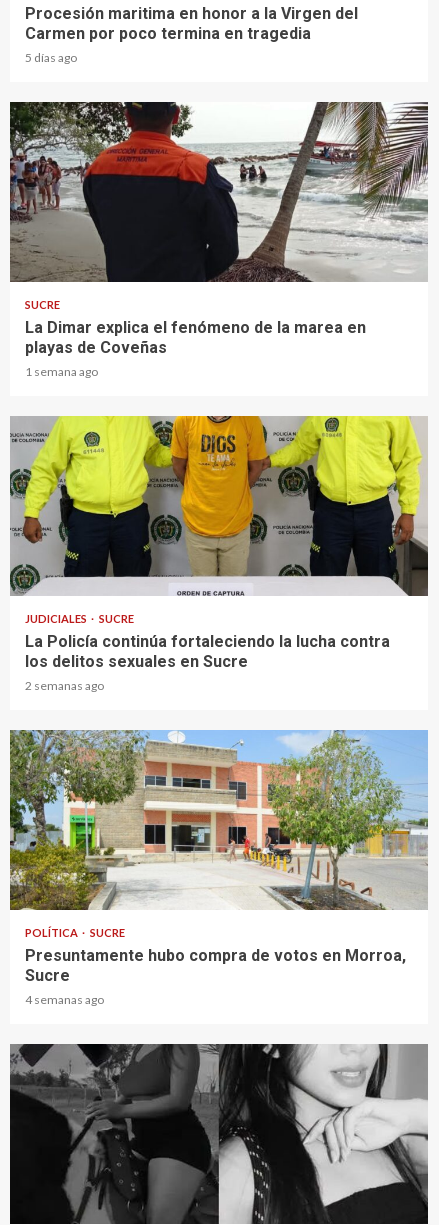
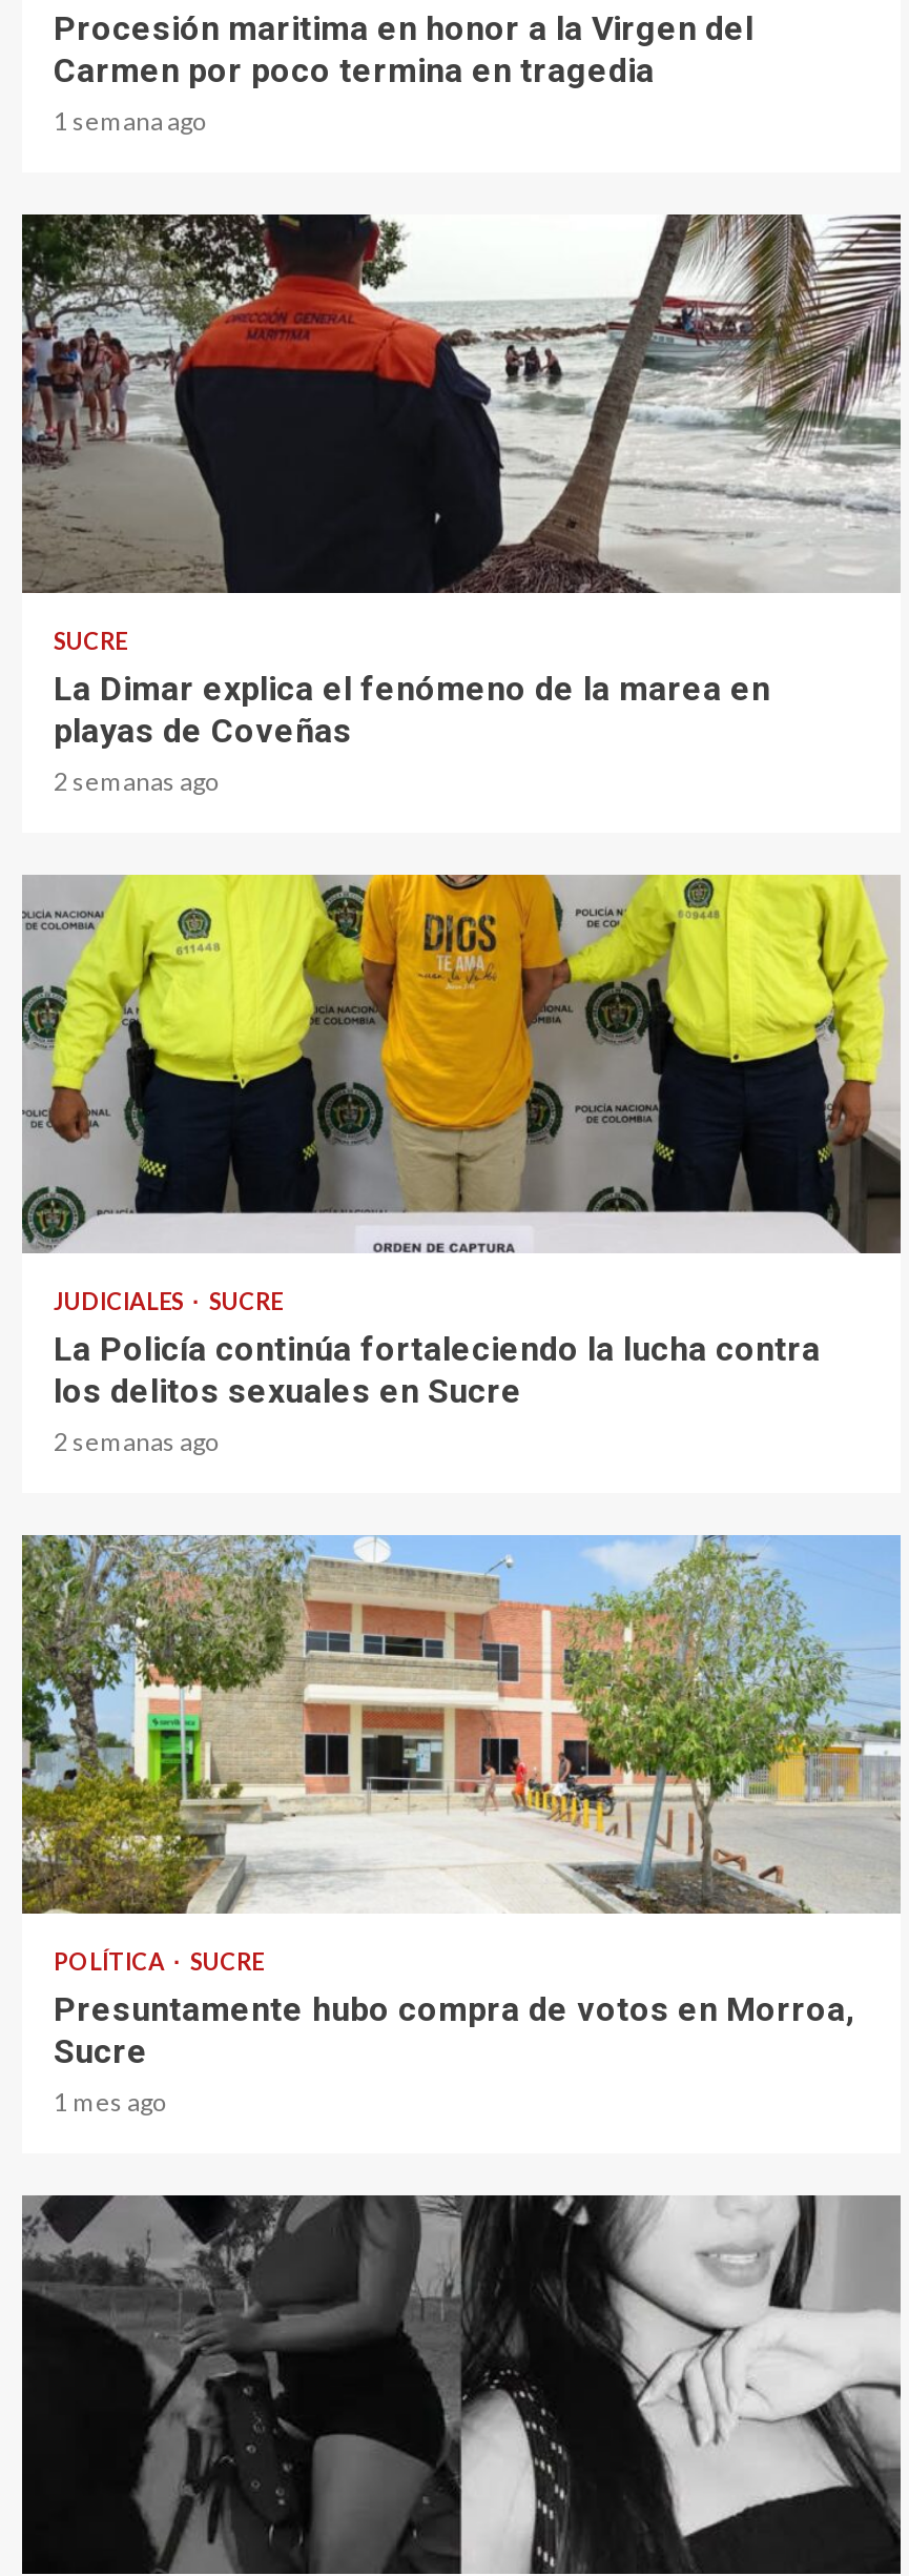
- 5 días ago
+ 1 semana ago

- 1 semana ago
+ 2 semanas ago

- 4 semanas ago
+ 1 mes ago
